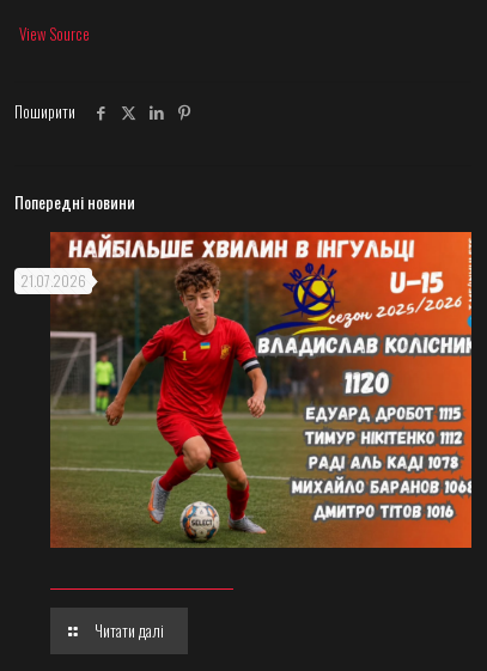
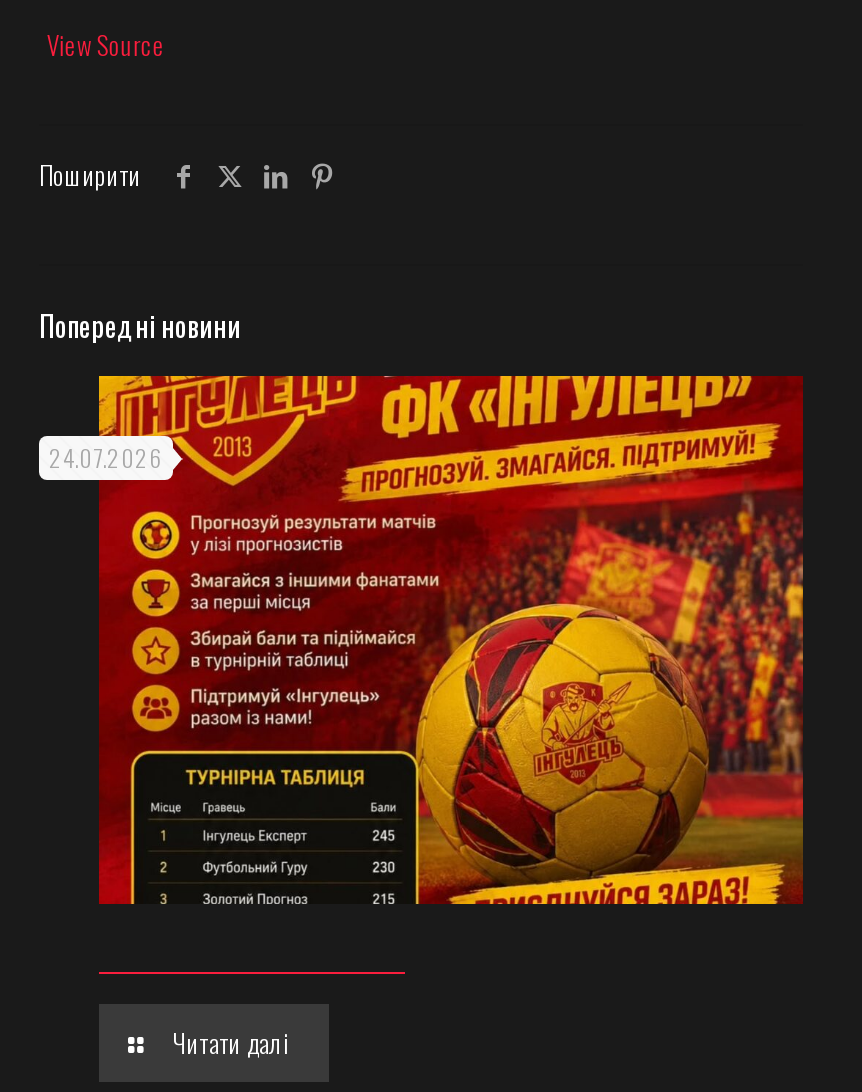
- [image]
- 21.07.2026
+ [image]
+ 24.07.2026
